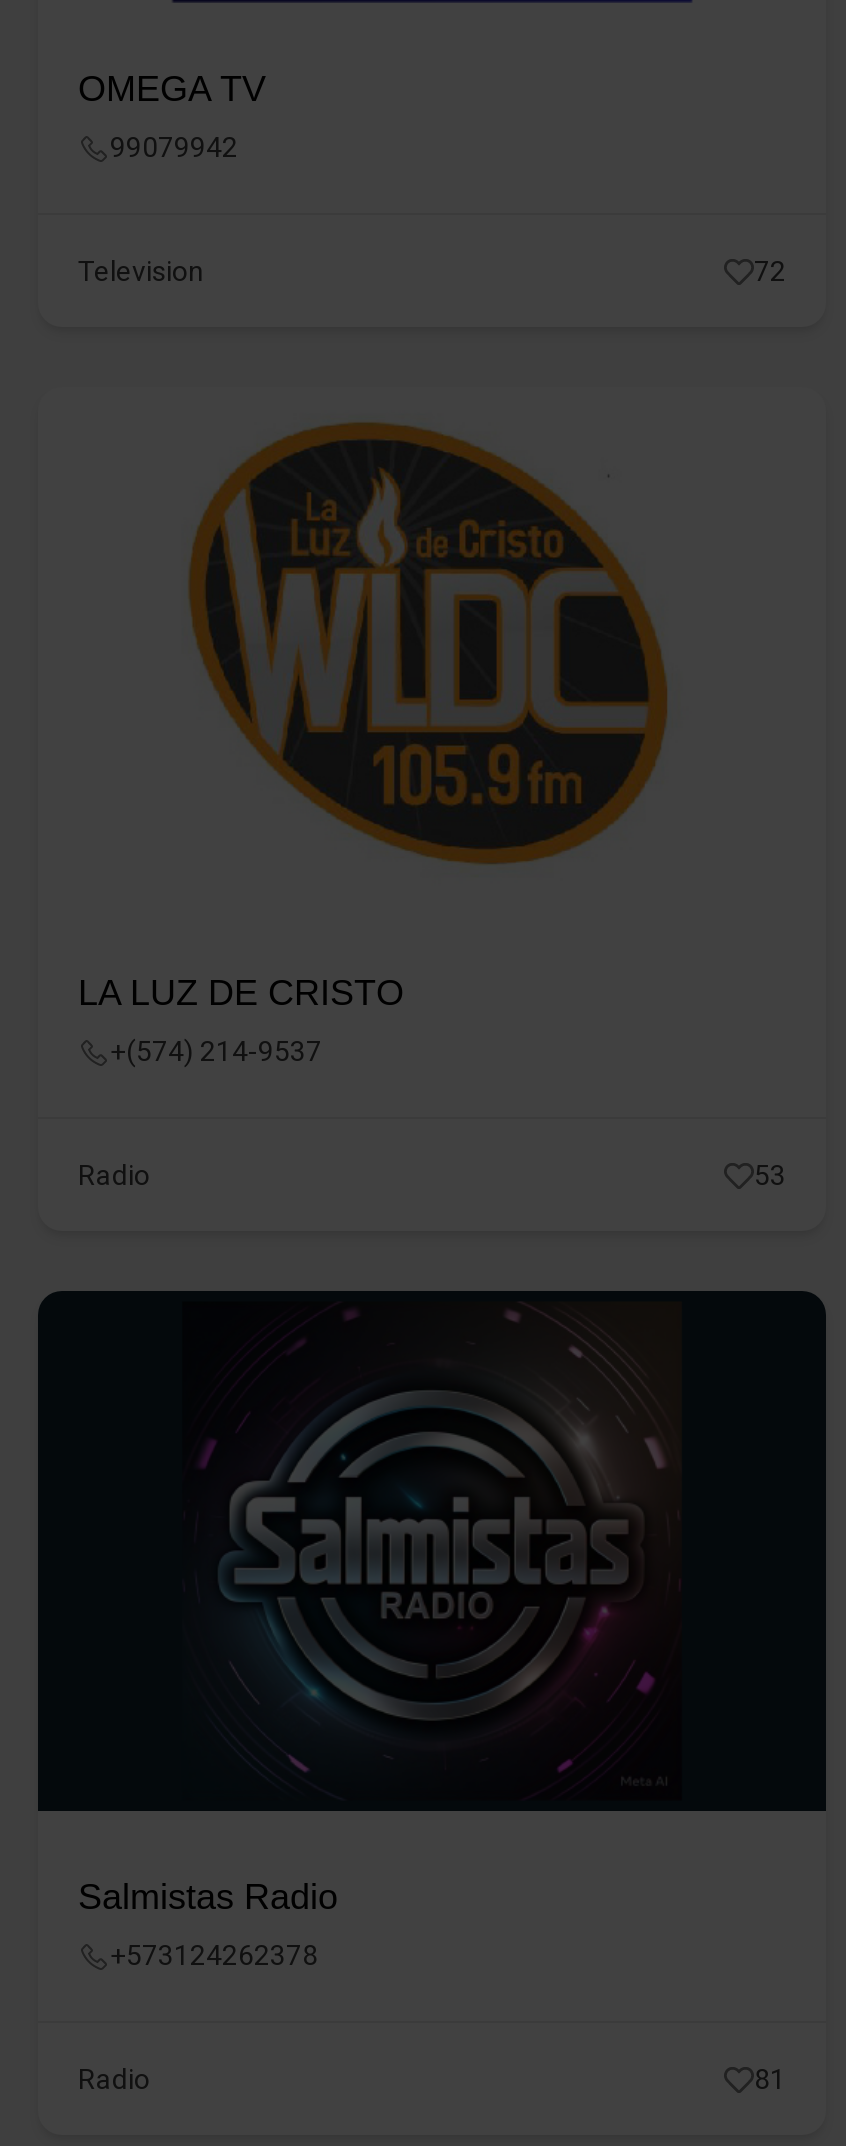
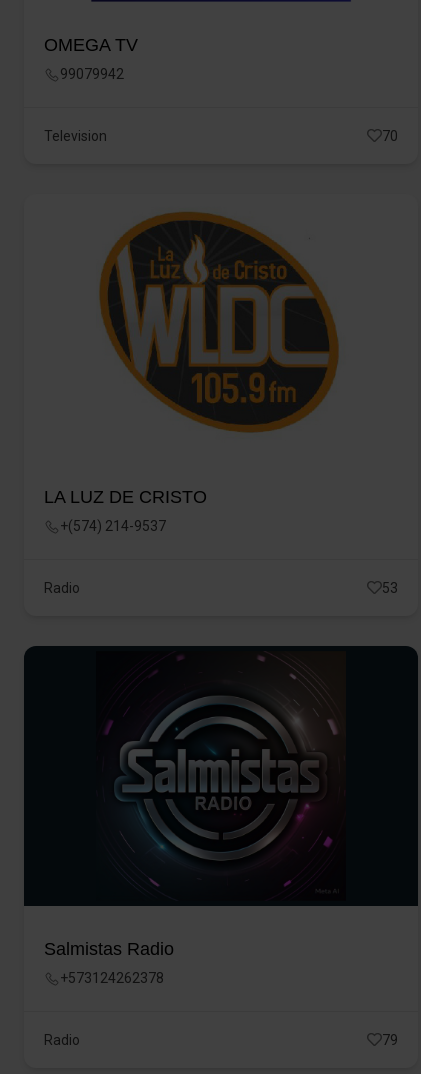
- 72
+ 70

- 81
+ 79
